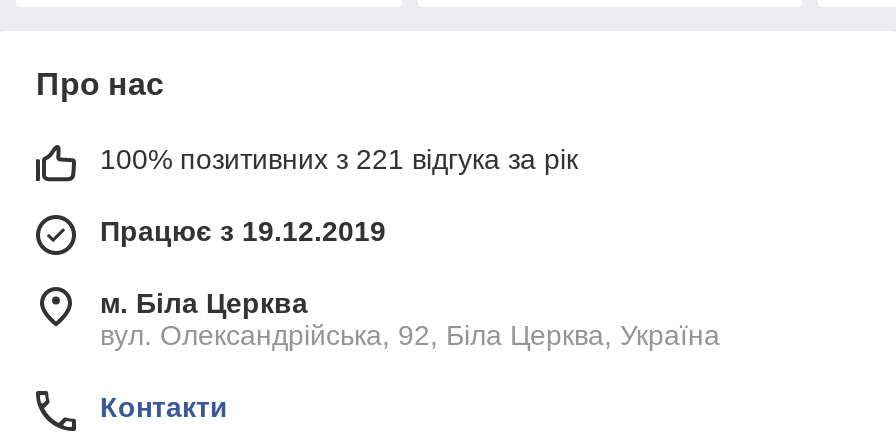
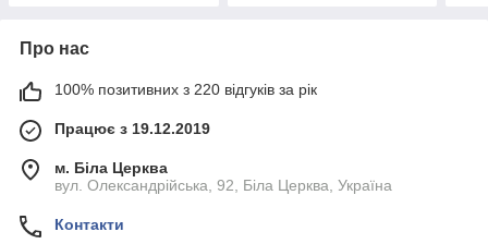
- 100% позитивних з 221 відгука за рік
+ 100% позитивних з 220 відгуків за рік
